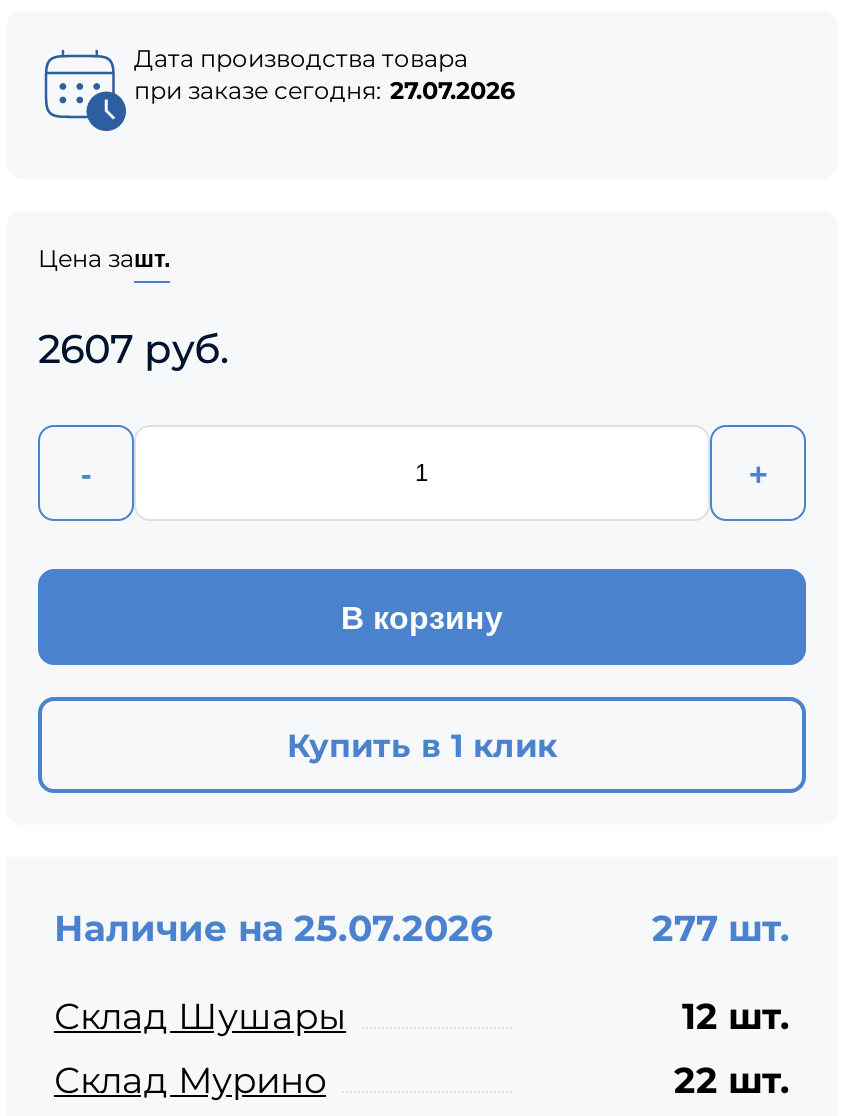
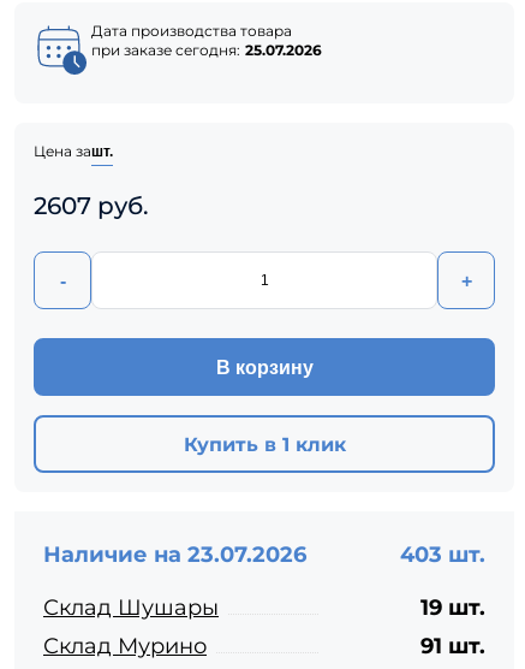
- при заказе сегодня: 27.07.2026
+ при заказе сегодня: 25.07.2026

- Наличие на 25.07.2026
+ Наличие на 23.07.2026

- 277 шт.
+ 403 шт.

- 12 шт.
+ 19 шт.

- 22 шт.
+ 91 шт.
